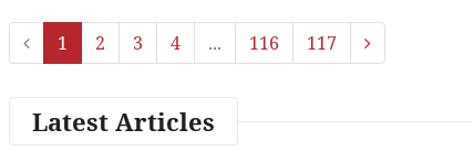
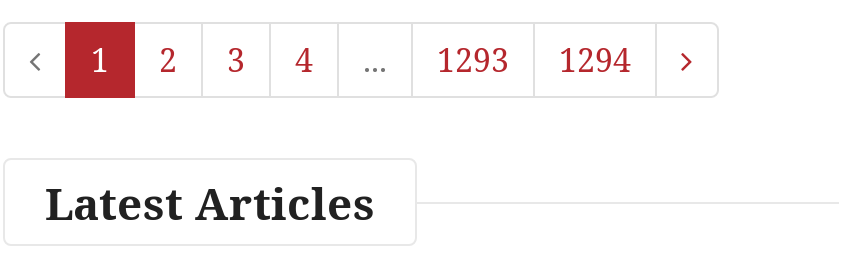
- 116
+ 1293

- 117
+ 1294
